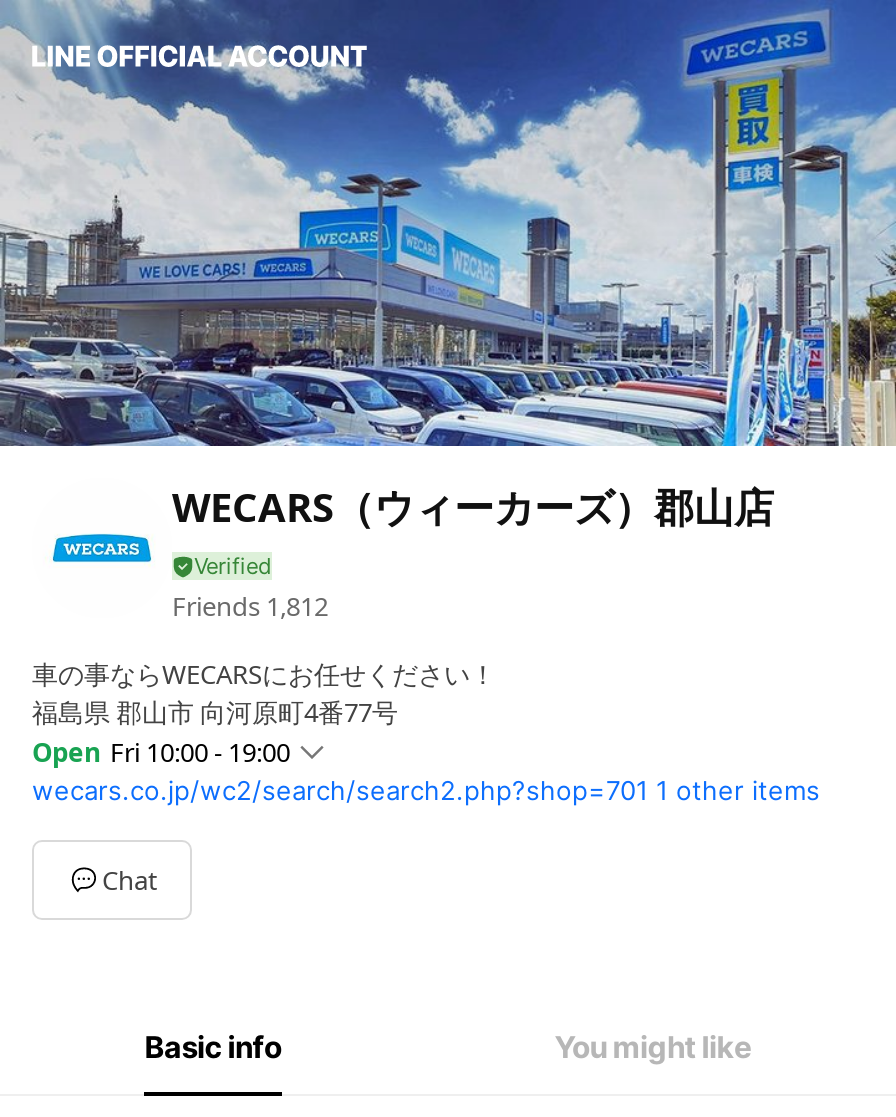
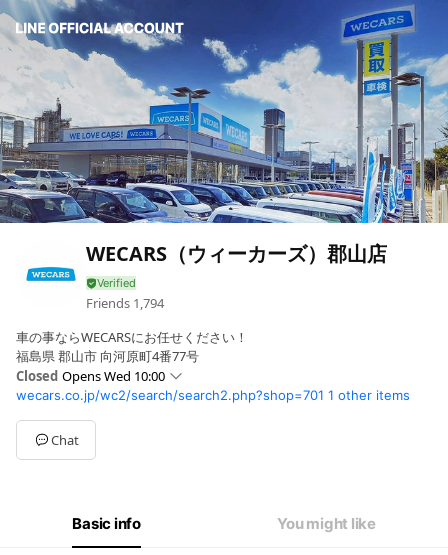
- Friends 1,812
+ Friends 1,794

- Open Fri 10:00 - 19:00
+ Closed Opens Wed 10:00
